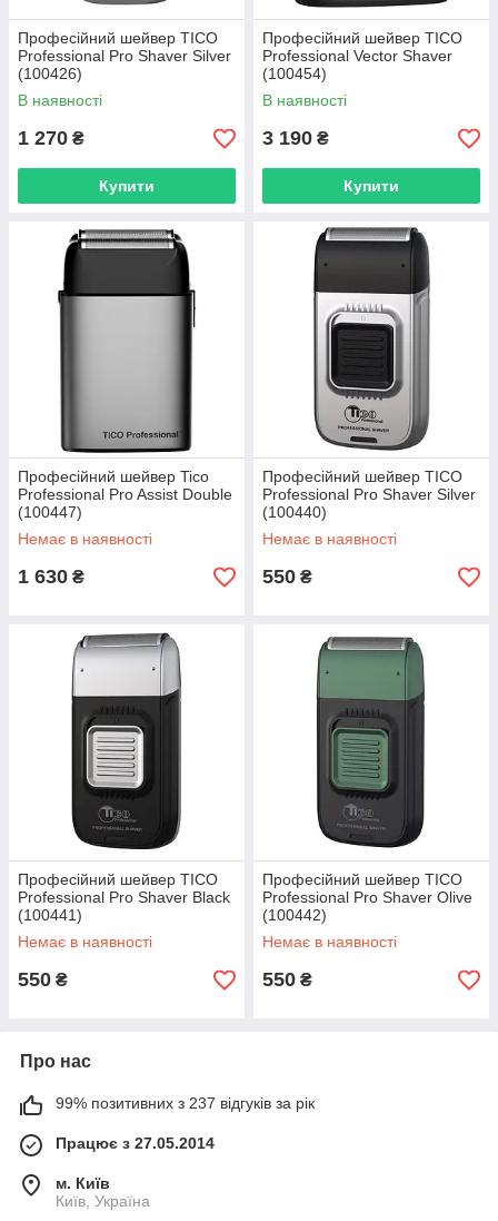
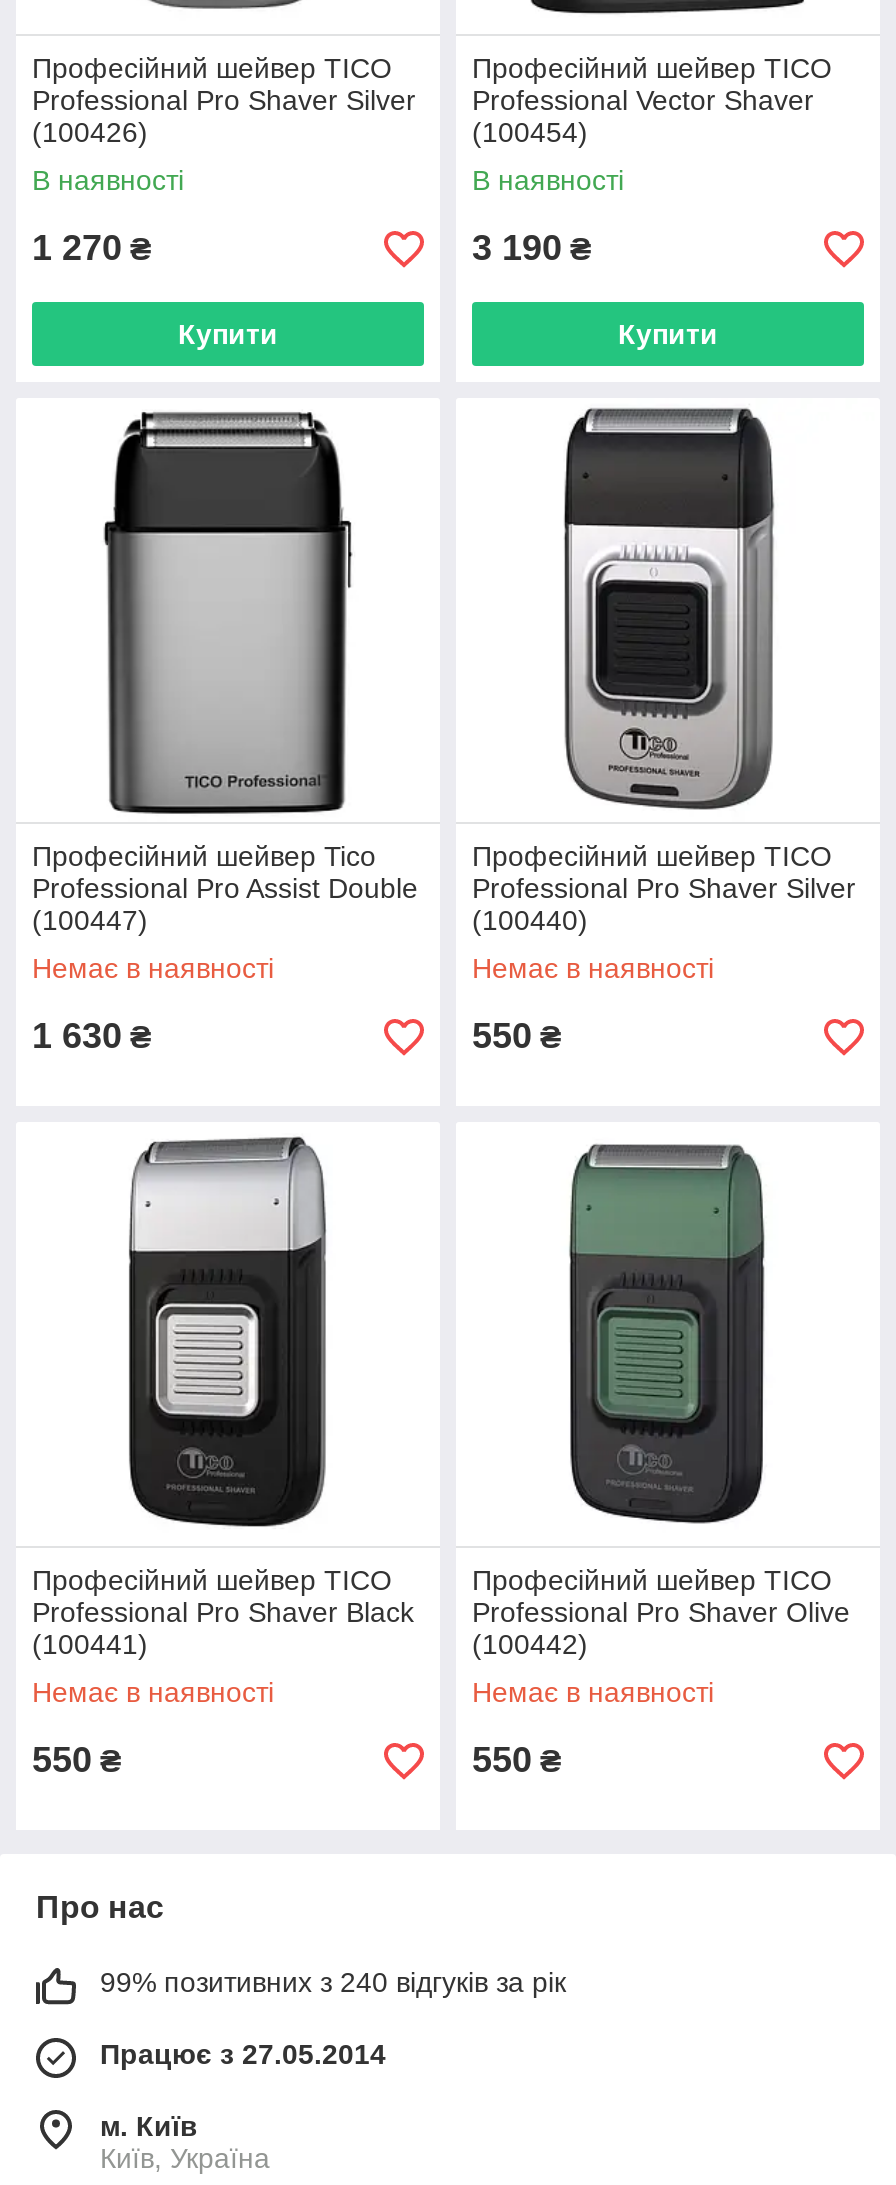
- 99% позитивних з 237 відгуків за рік
+ 99% позитивних з 240 відгуків за рік
